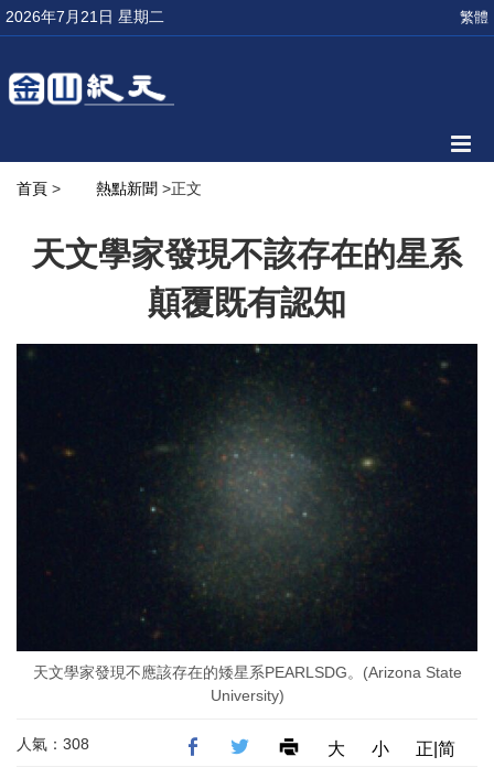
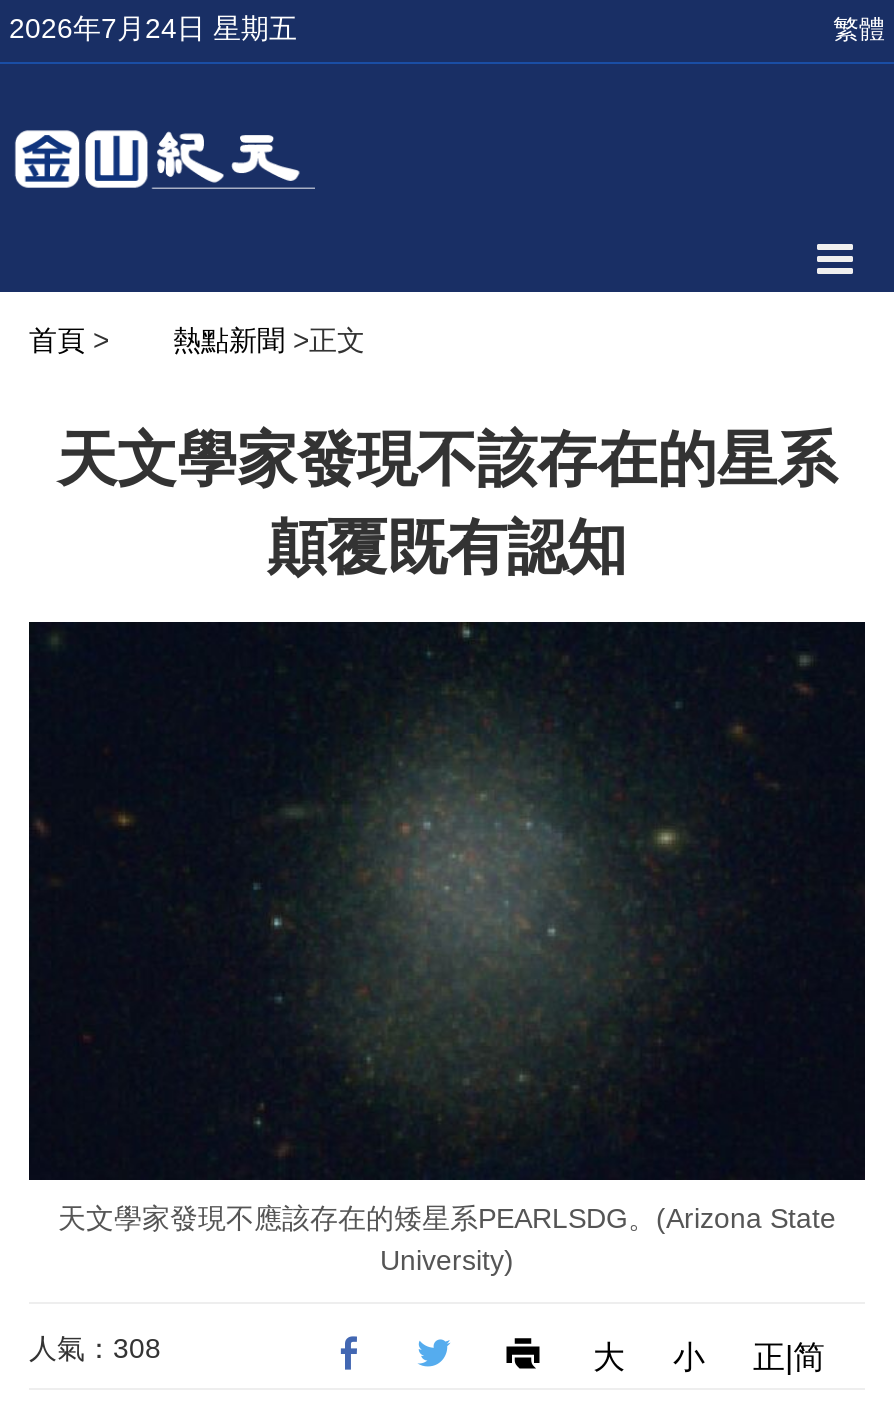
- 2026年7月21日 星期二
+ 2026年7月24日 星期五
